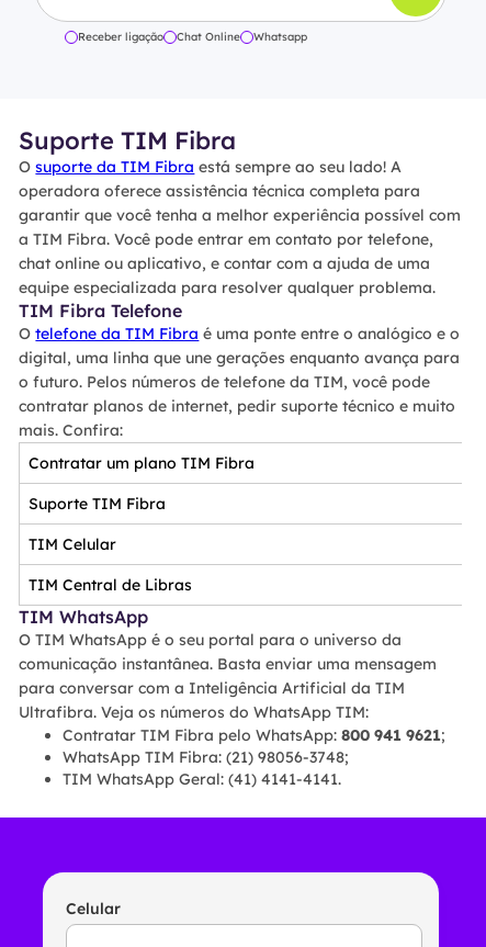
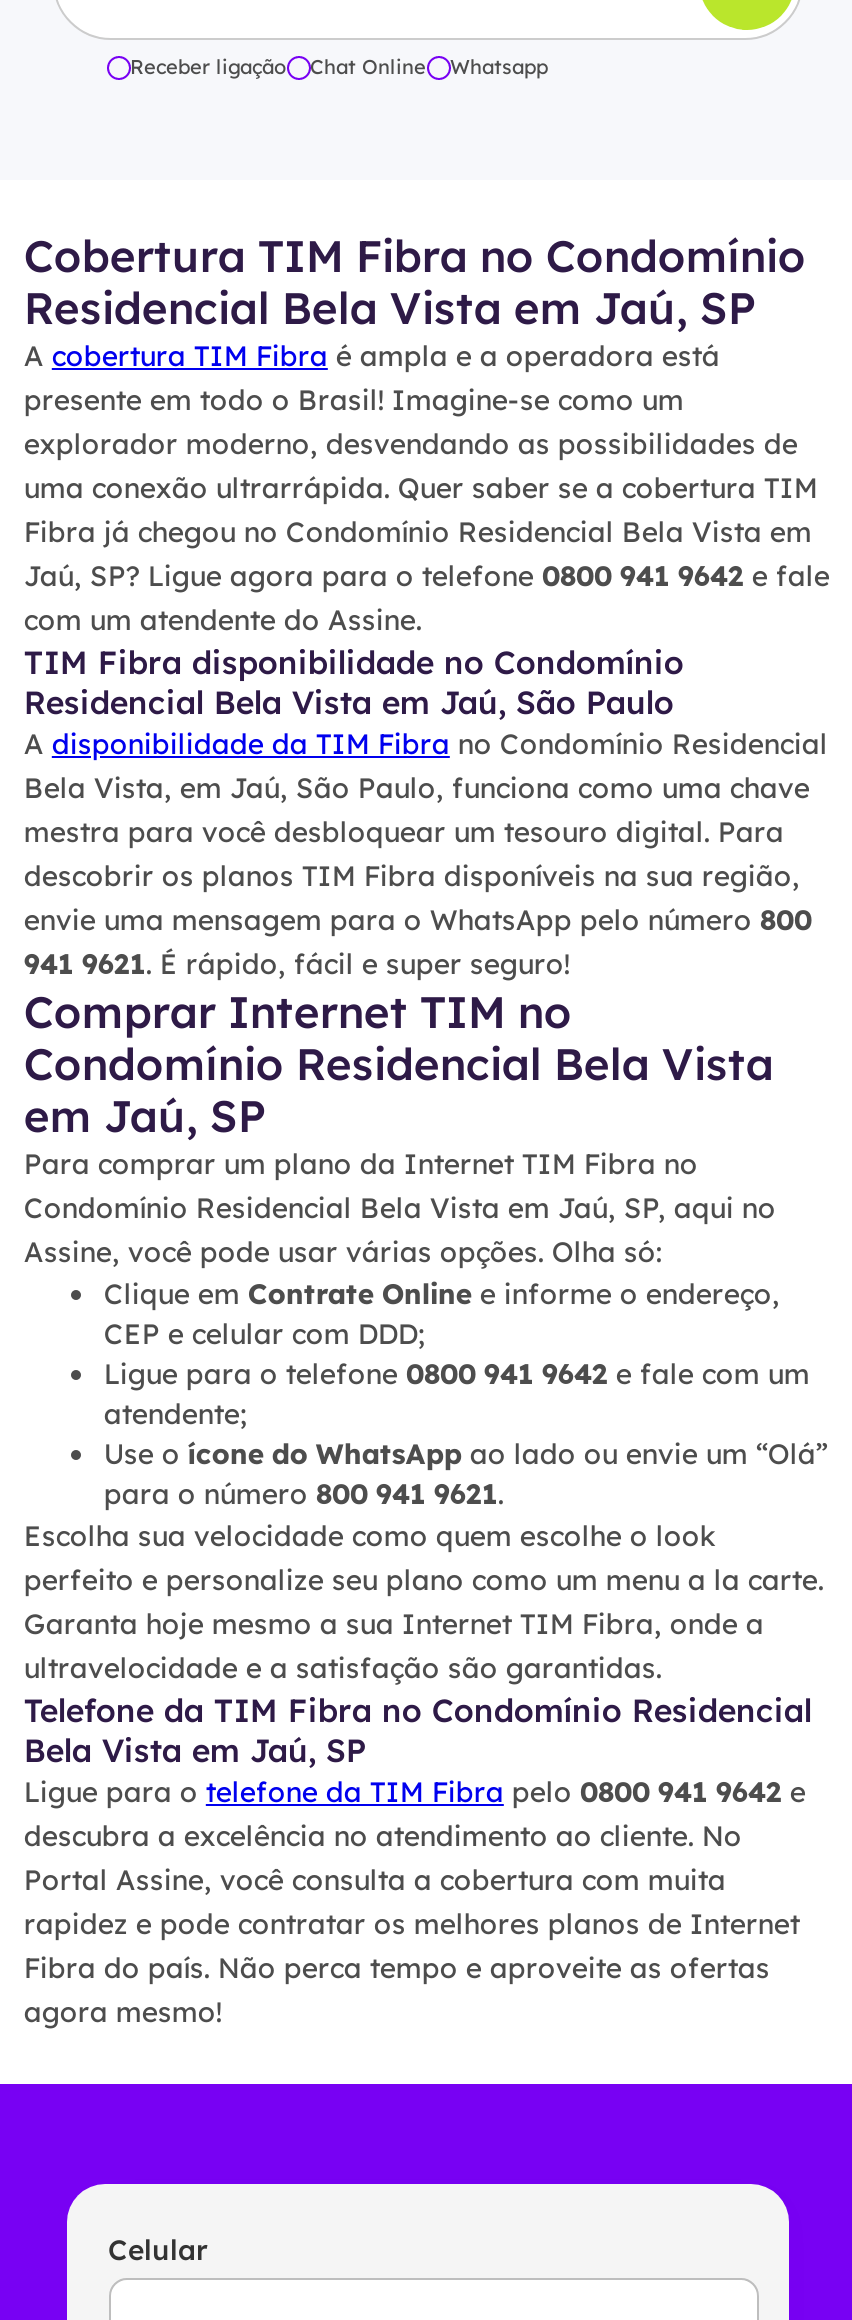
- Suporte TIM Fibra
- O suporte da TIM Fibra está sempre ao seu lado! A
- operadora oferece assistência técnica completa para
- garantir que você tenha a melhor experiência possível com
- a TIM Fibra. Você pode entrar em contato por telefone,
- chat online ou aplicativo, e contar com a ajuda de uma
- equipe especializada para resolver qualquer problema.
- TIM Fibra Telefone
- O telefone da TIM Fibra é uma ponte entre o analógico e o
- digital, uma linha que une gerações enquanto avança para
- o futuro. Pelos números de telefone da TIM, você pode
- contratar planos de internet, pedir suporte técnico e muito
- mais. Confira:
- Contratar um plano TIM Fibra
- Suporte TIM Fibra
- TIM Celular
- TIM Central de Libras
- TIM WhatsApp
- O TIM WhatsApp é o seu portal para o universo da
- comunicação instantânea. Basta enviar uma mensagem
- para conversar com a Inteligência Artificial da TIM
- Ultrafibra. Veja os números do WhatsApp TIM:
- Contratar TIM Fibra pelo WhatsApp: 800 941 9621;
- WhatsApp TIM Fibra: (21) 98056-3748;
- TIM WhatsApp Geral: (41) 4141-4141.
+ Cobertura TIM Fibra no Condomínio
+ Residencial Bela Vista em Jaú, SP
+ A cobertura TIM Fibra é ampla e a operadora está
+ presente em todo o Brasil! Imagine-se como um
+ explorador moderno, desvendando as possibilidades de
+ uma conexão ultrarrápida. Quer saber se a cobertura TIM
+ Fibra já chegou no Condomínio Residencial Bela Vista em
+ Jaú, SP? Ligue agora para o telefone 0800 941 9642 e fale
+ com um atendente do Assine.
+ TIM Fibra disponibilidade no Condomínio
+ Residencial Bela Vista em Jaú, São Paulo
+ A disponibilidade da TIM Fibra no Condomínio Residencial
+ Bela Vista, em Jaú, São Paulo, funciona como uma chave
+ mestra para você desbloquear um tesouro digital. Para
+ descobrir os planos TIM Fibra disponíveis na sua região,
+ envie uma mensagem para o WhatsApp pelo número 800
+ 941 9621. É rápido, fácil e super seguro!
+ Comprar Internet TIM no
+ Condomínio Residencial Bela Vista
+ em Jaú, SP
+ Para comprar um plano da Internet TIM Fibra no
+ Condomínio Residencial Bela Vista em Jaú, SP, aqui no
+ Assine, você pode usar várias opções. Olha só:
+ Clique em Contrate Online e informe o endereço,
+ CEP e celular com DDD;
+ Ligue para o telefone 0800 941 9642 e fale com um
+ atendente;
+ Use o ícone do WhatsApp ao lado ou envie um “Olá”
+ para o número 800 941 9621.
+ Escolha sua velocidade como quem escolhe o look
+ perfeito e personalize seu plano como um menu a la carte.
+ Garanta hoje mesmo a sua Internet TIM Fibra, onde a
+ ultravelocidade e a satisfação são garantidas.
+ Telefone da TIM Fibra no Condomínio Residencial
+ Bela Vista em Jaú, SP
+ Ligue para o telefone da TIM Fibra pelo 0800 941 9642 e
+ descubra a excelência no atendimento ao cliente. No
+ Portal Assine, você consulta a cobertura com muita
+ rapidez e pode contratar os melhores planos de Internet
+ Fibra do país. Não perca tempo e aproveite as ofertas
+ agora mesmo!
